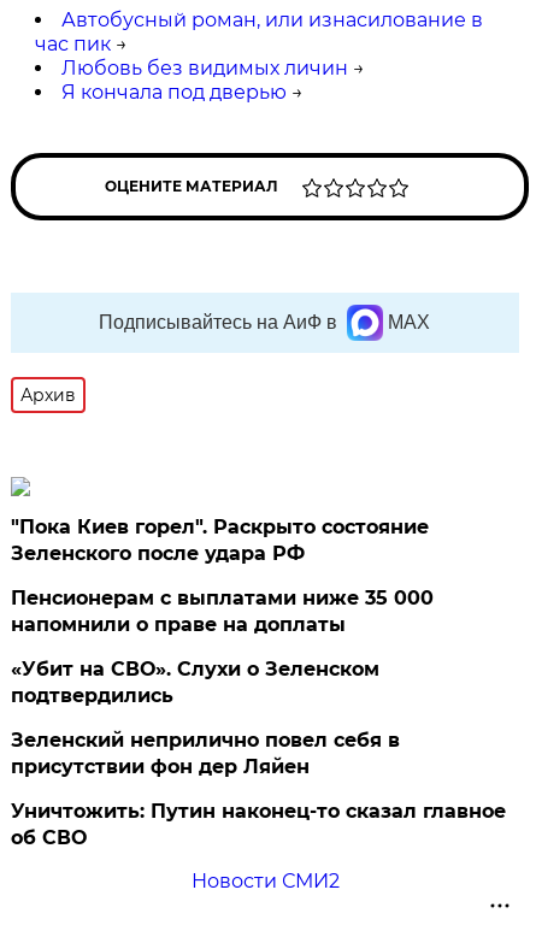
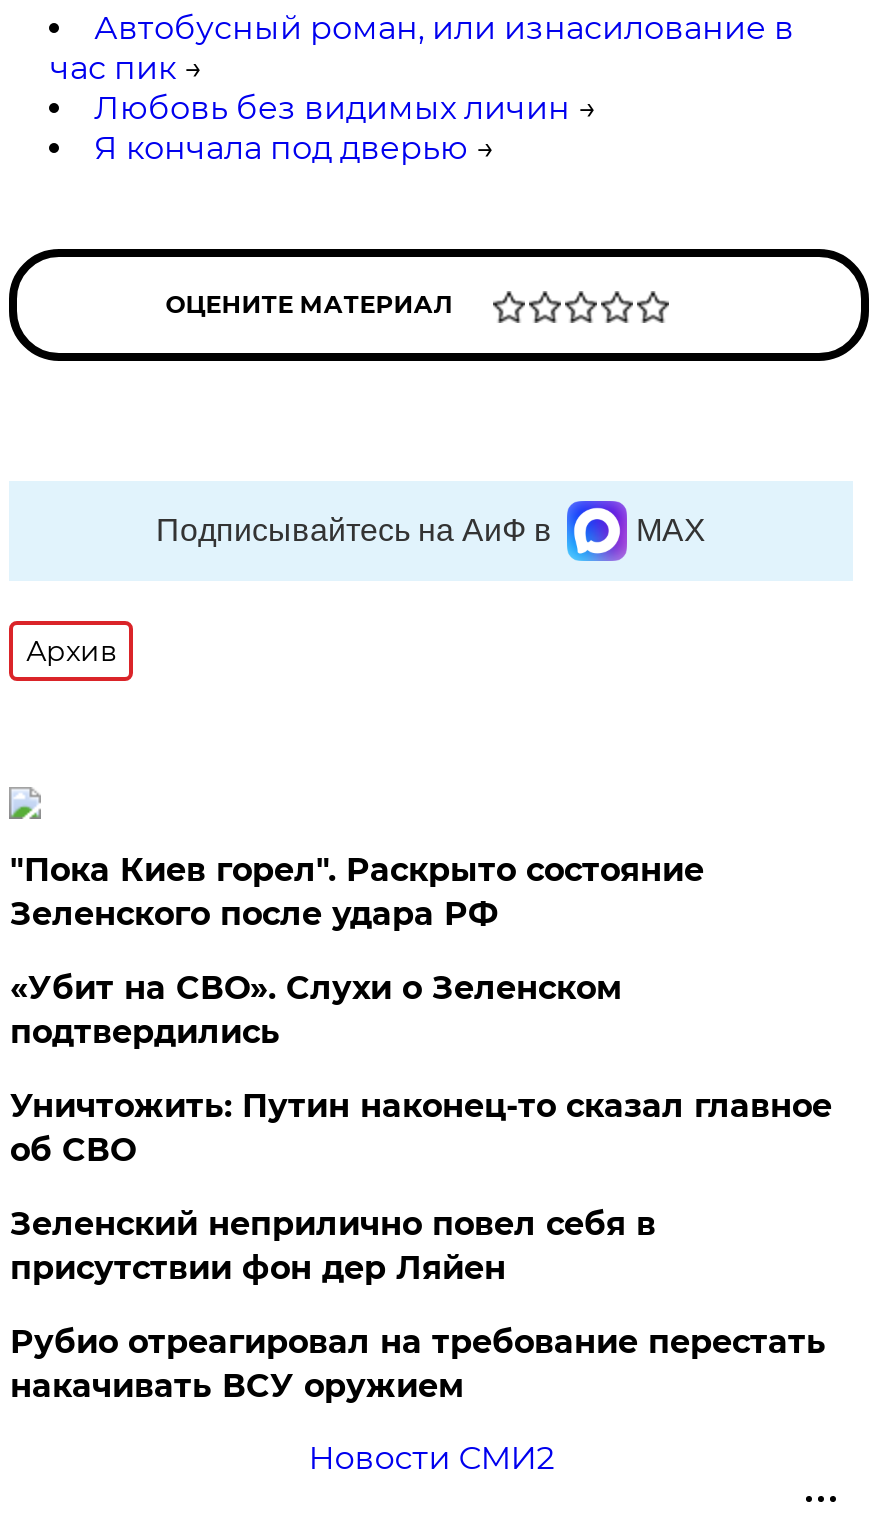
- Пенсионерам с выплатами ниже 35 000
- напомнили о праве на доплаты

moved up: «Убит на СВО». Слухи о Зеленском | подтвердились

+ Рубио отреагировал на требование перестать
+ накачивать ВСУ оружием

moved up: Уничтожить: Путин наконец-то сказал главное | об СВО
